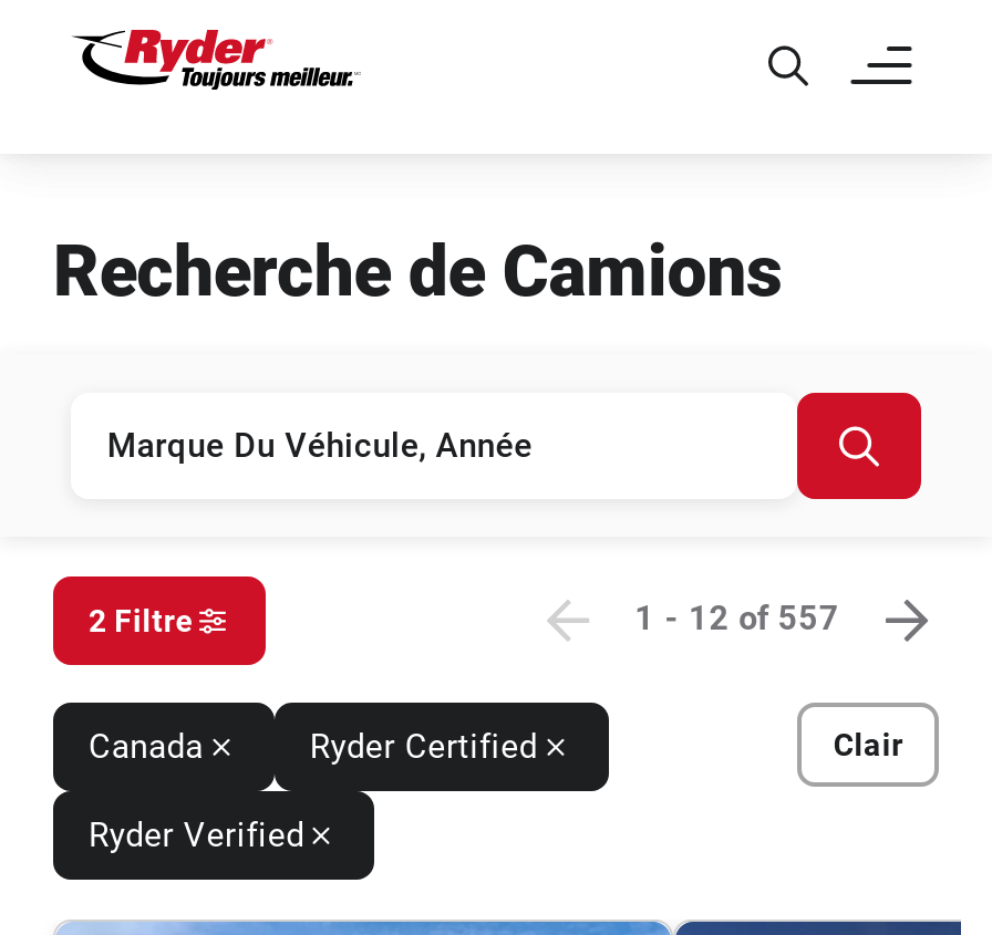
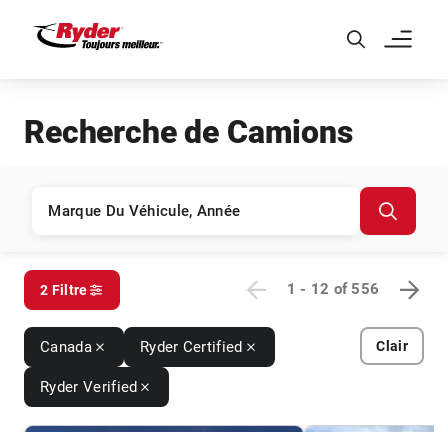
- 1 - 12 of 557
+ 1 - 12 of 556
